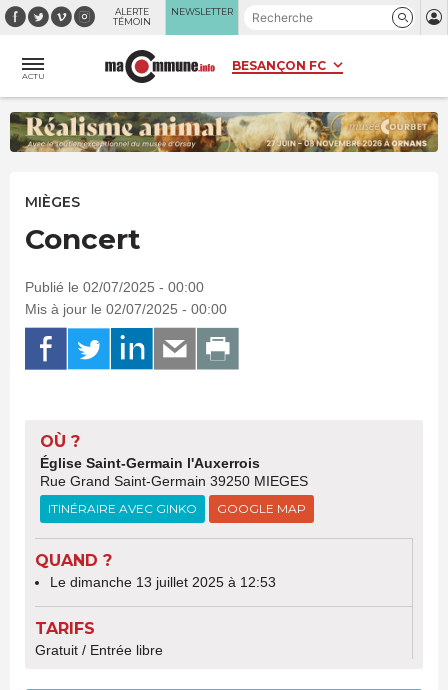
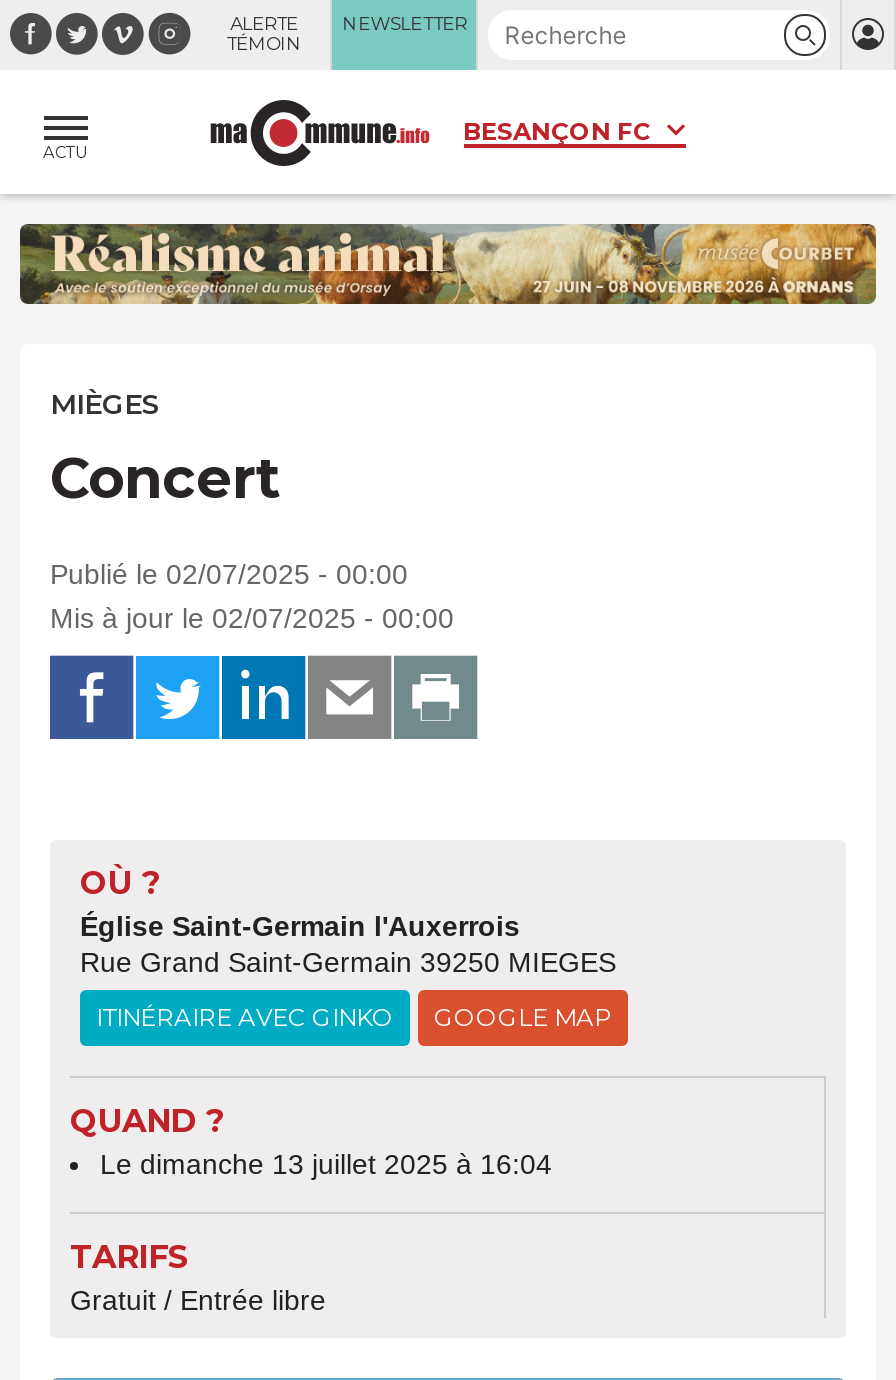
- Le dimanche 13 juillet 2025 à 12:53
+ Le dimanche 13 juillet 2025 à 16:04
